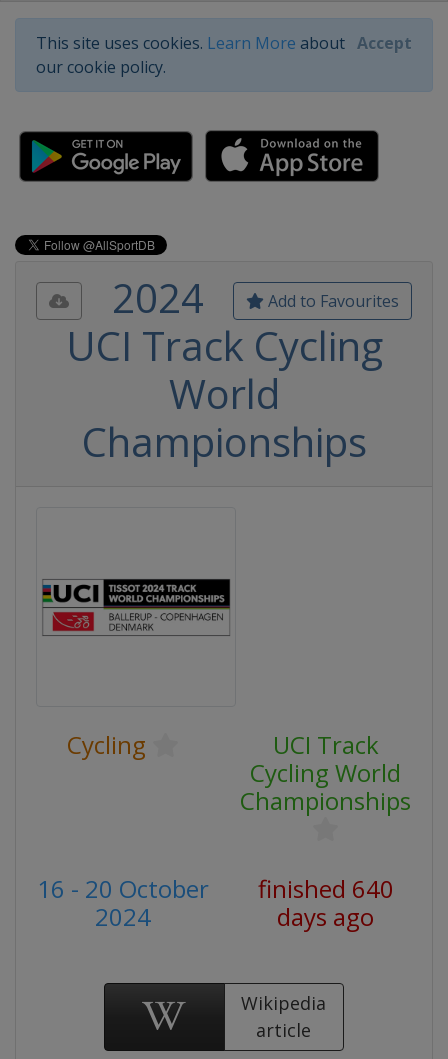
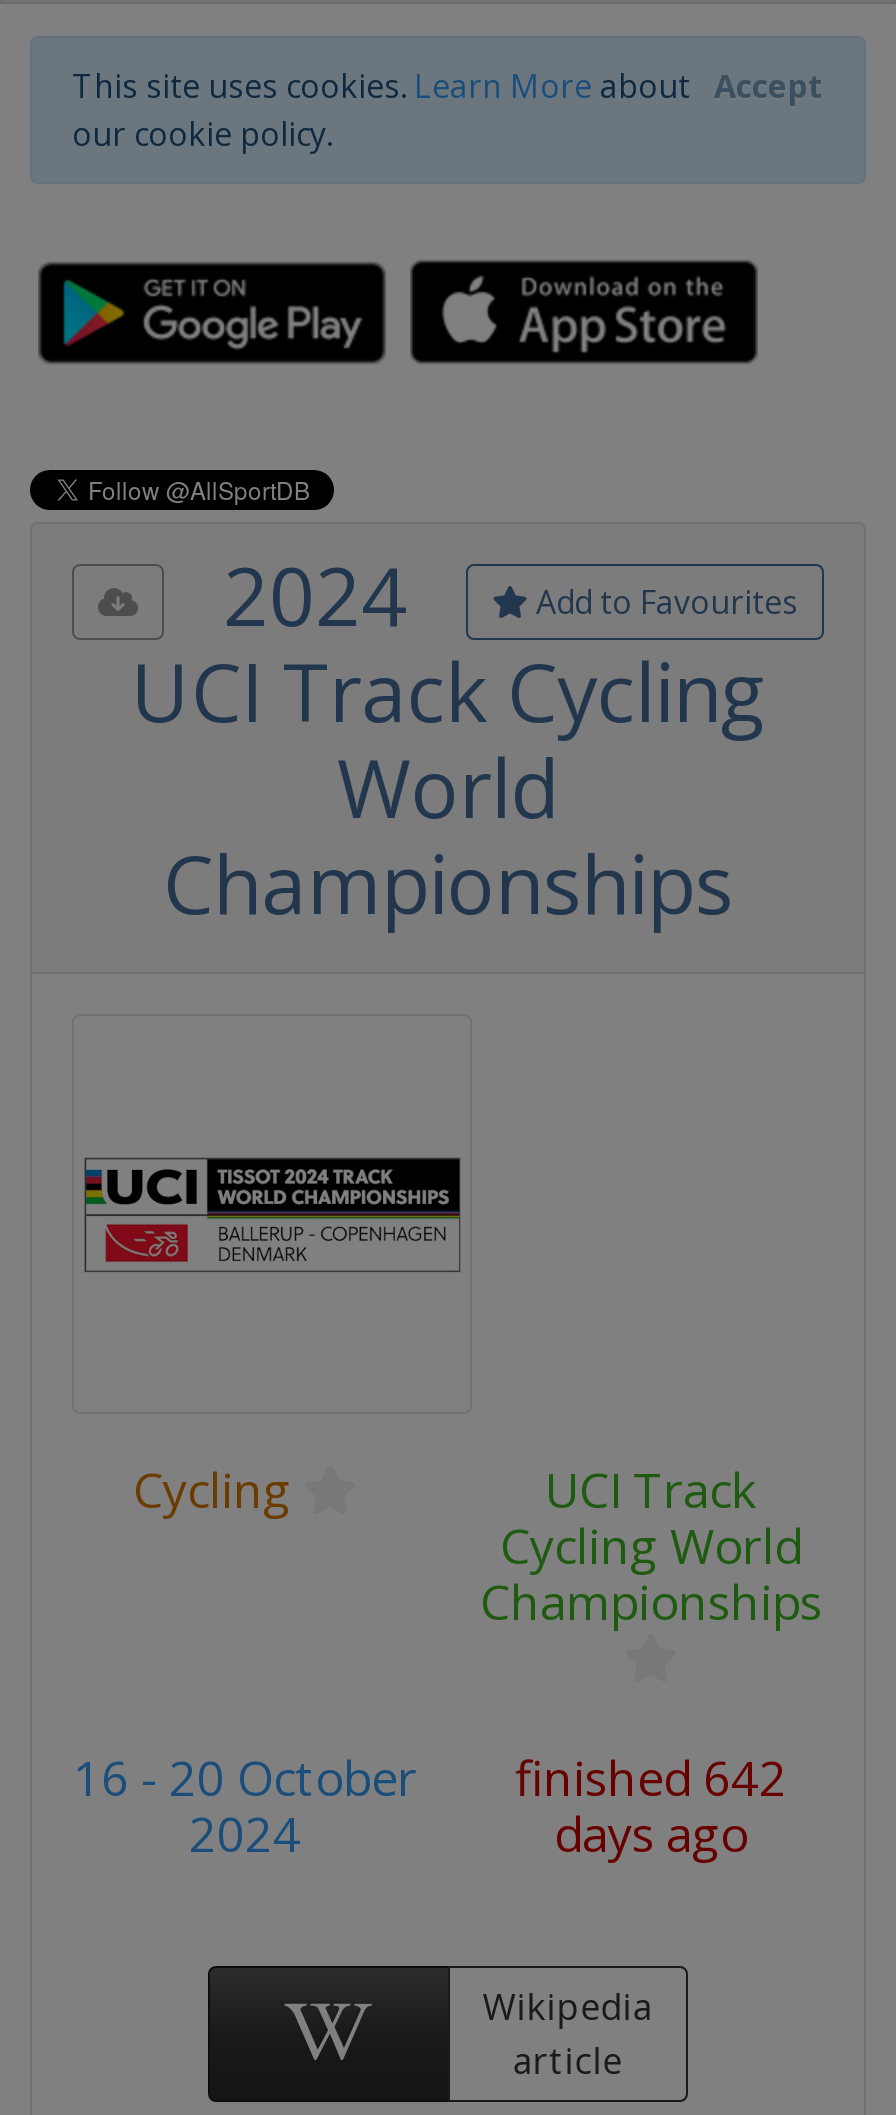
- 16 - 20 October finished 640
+ 16 - 20 October finished 642
